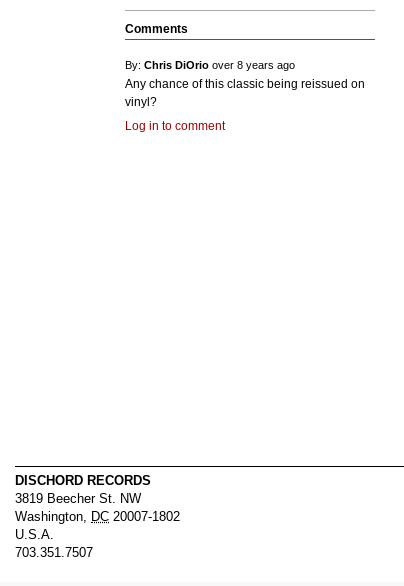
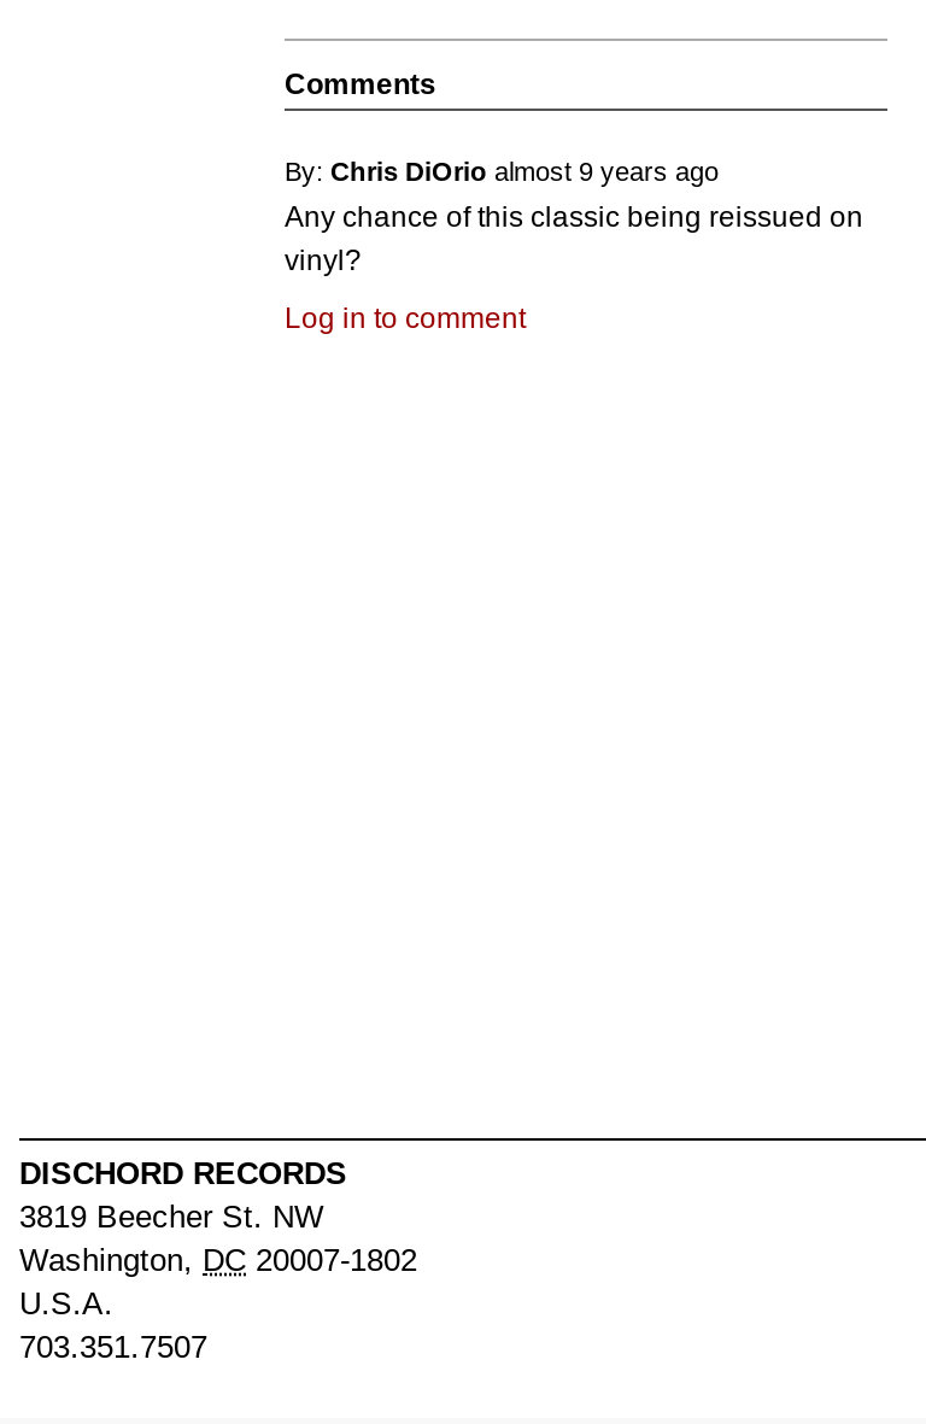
- By: Chris DiOrio over 8 years ago
+ By: Chris DiOrio almost 9 years ago
